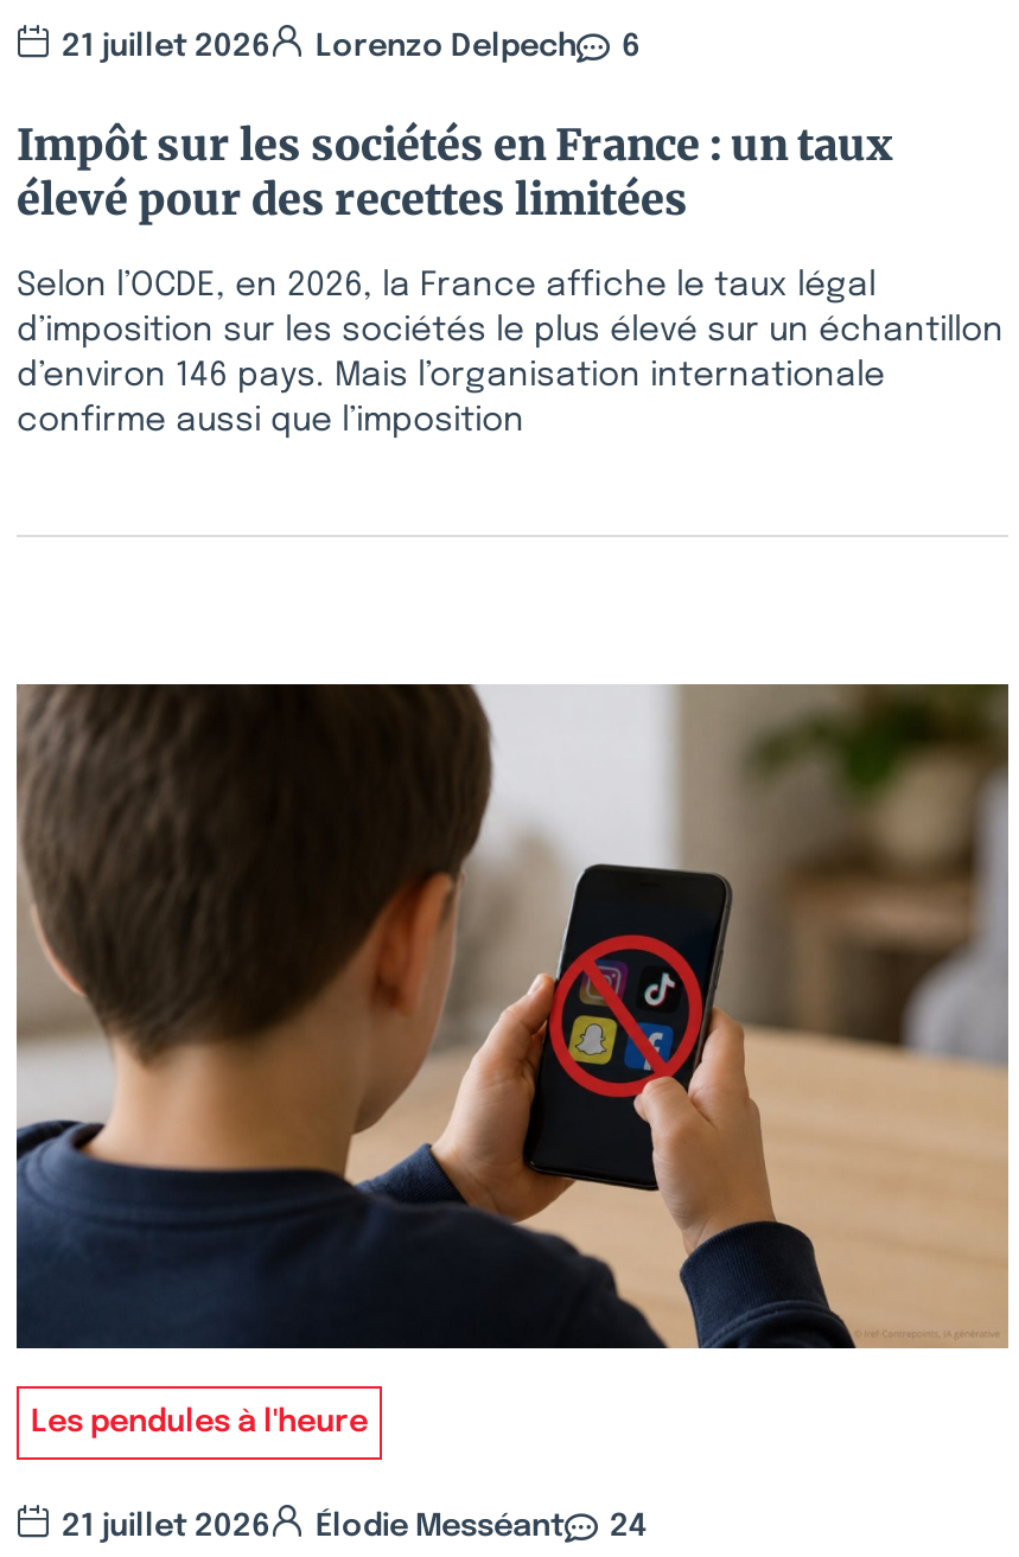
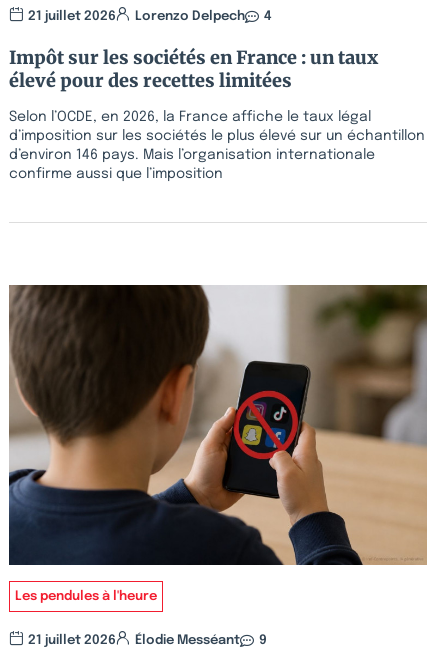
- 21 juillet 2026 Lorenzo Delpech 6
+ 21 juillet 2026 Lorenzo Delpech 4

- 21 juillet 2026 Élodie Messéant 24
+ 21 juillet 2026 Élodie Messéant 9
